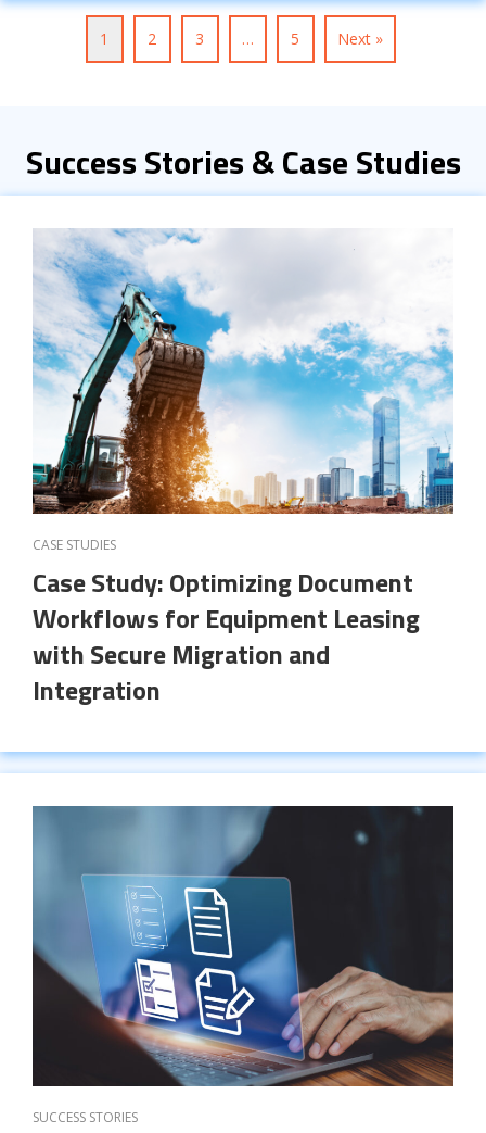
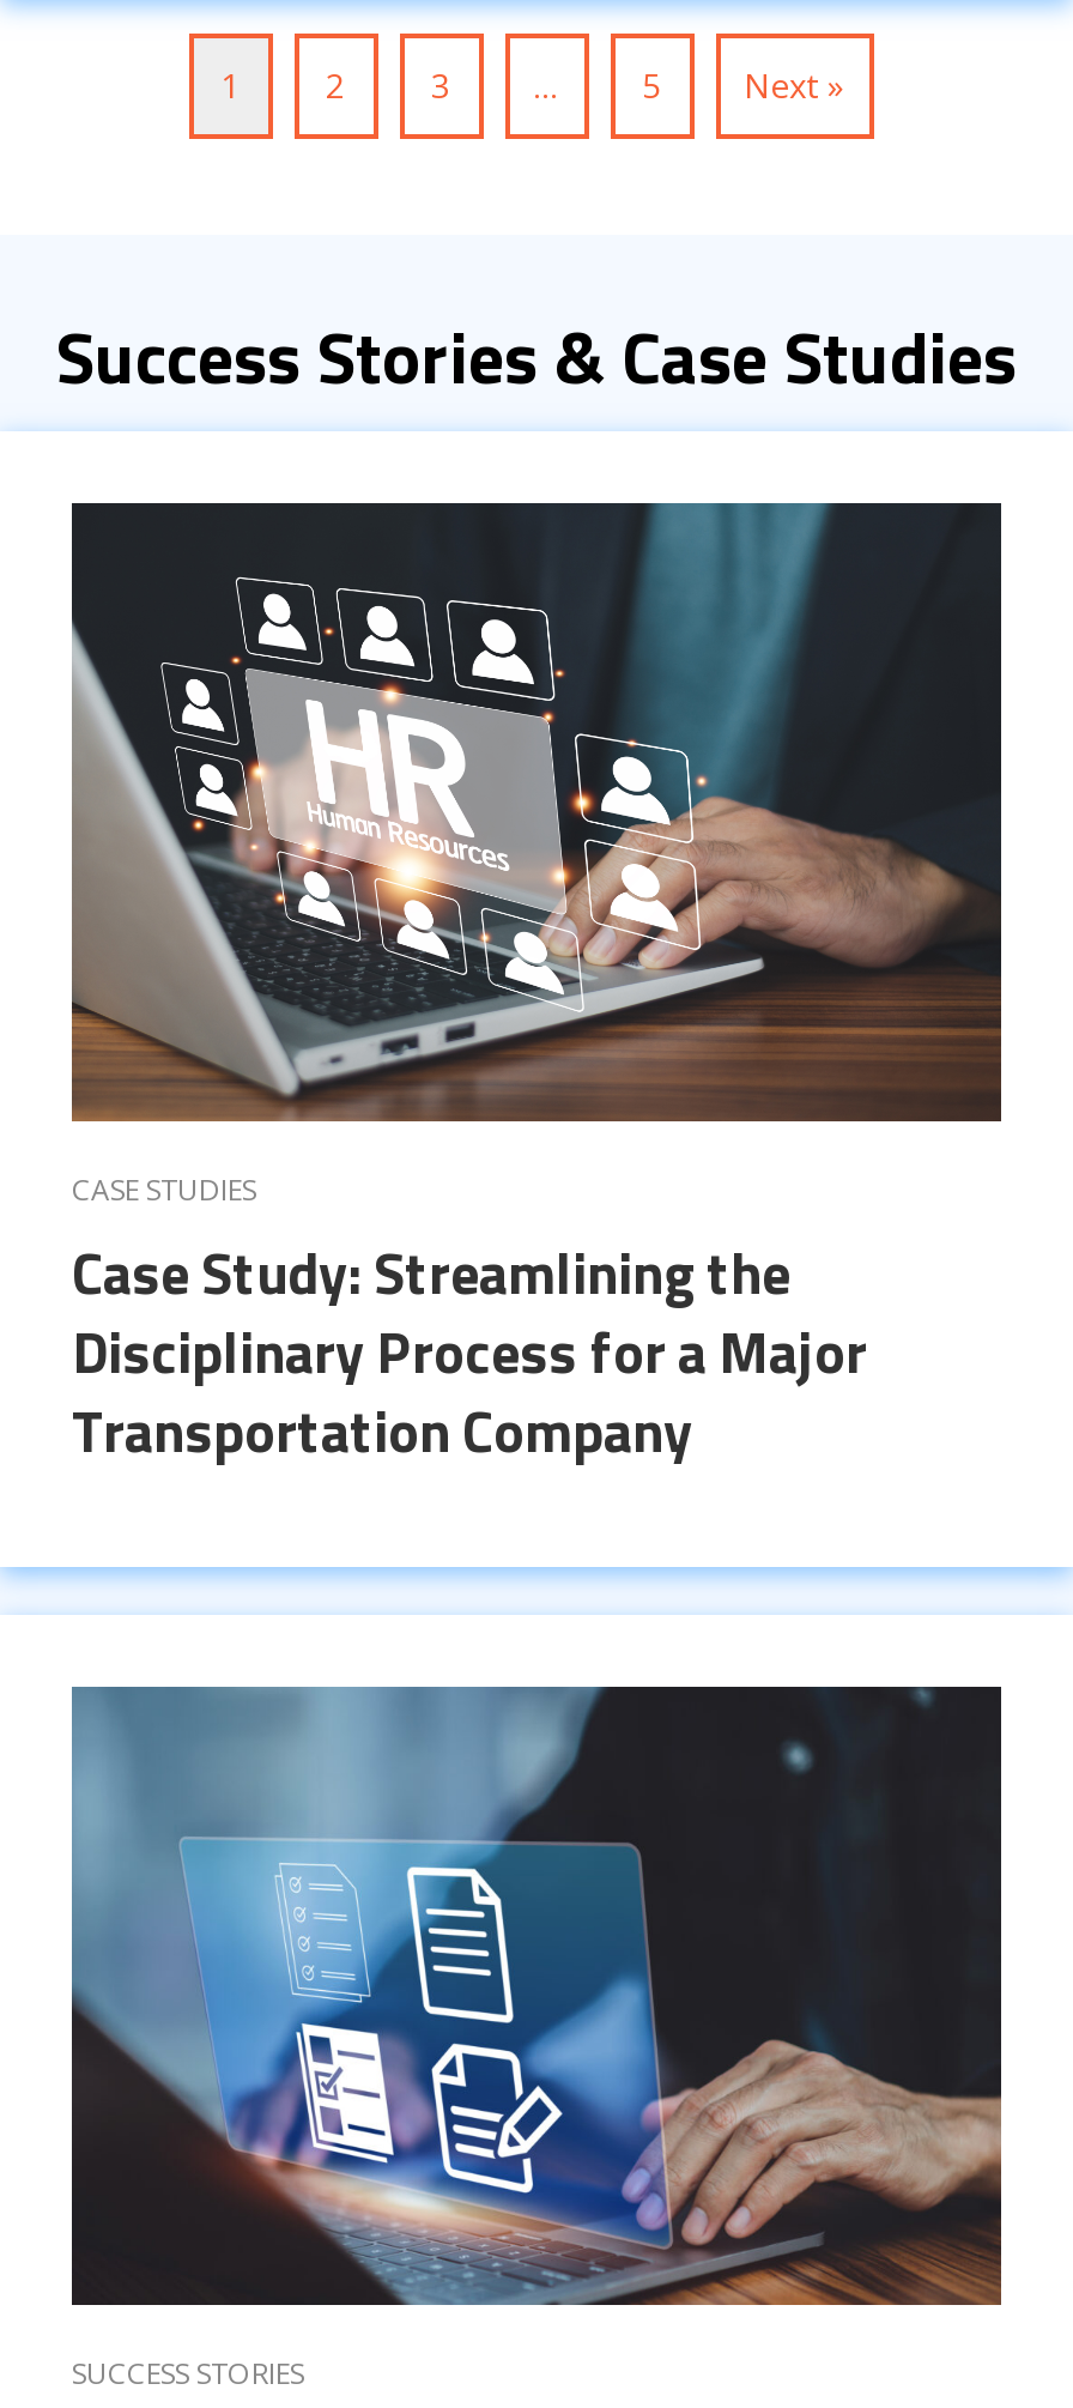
- [image]
+ [image]

- Case Study: Optimizing Document
- Workflows for Equipment Leasing
- with Secure Migration and
- Integration
+ Case Study: Streamlining the
+ Disciplinary Process for a Major
+ Transportation Company
